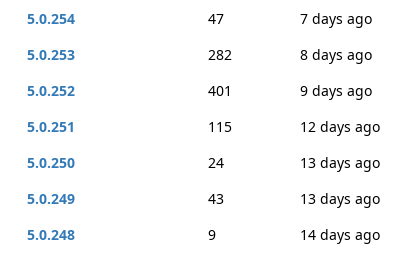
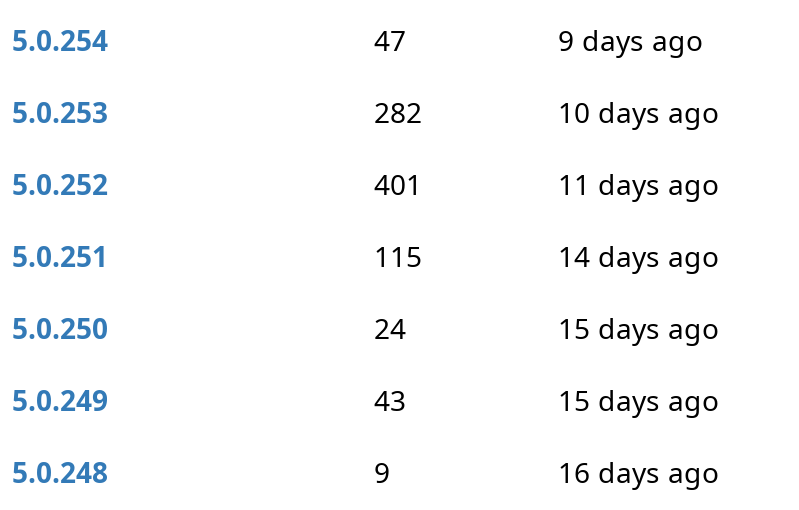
- 7 days ago
+ 9 days ago

- 8 days ago
+ 10 days ago

- 9 days ago
+ 11 days ago

- 12 days ago
+ 14 days ago

- 13 days ago
+ 15 days ago

- 13 days ago
+ 15 days ago

- 14 days ago
+ 16 days ago
